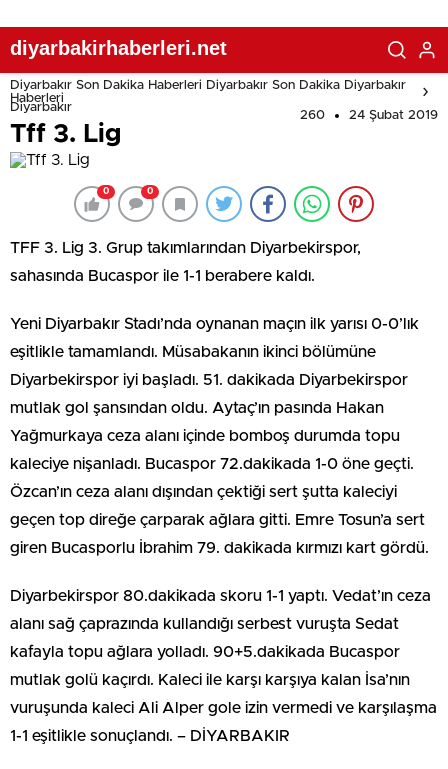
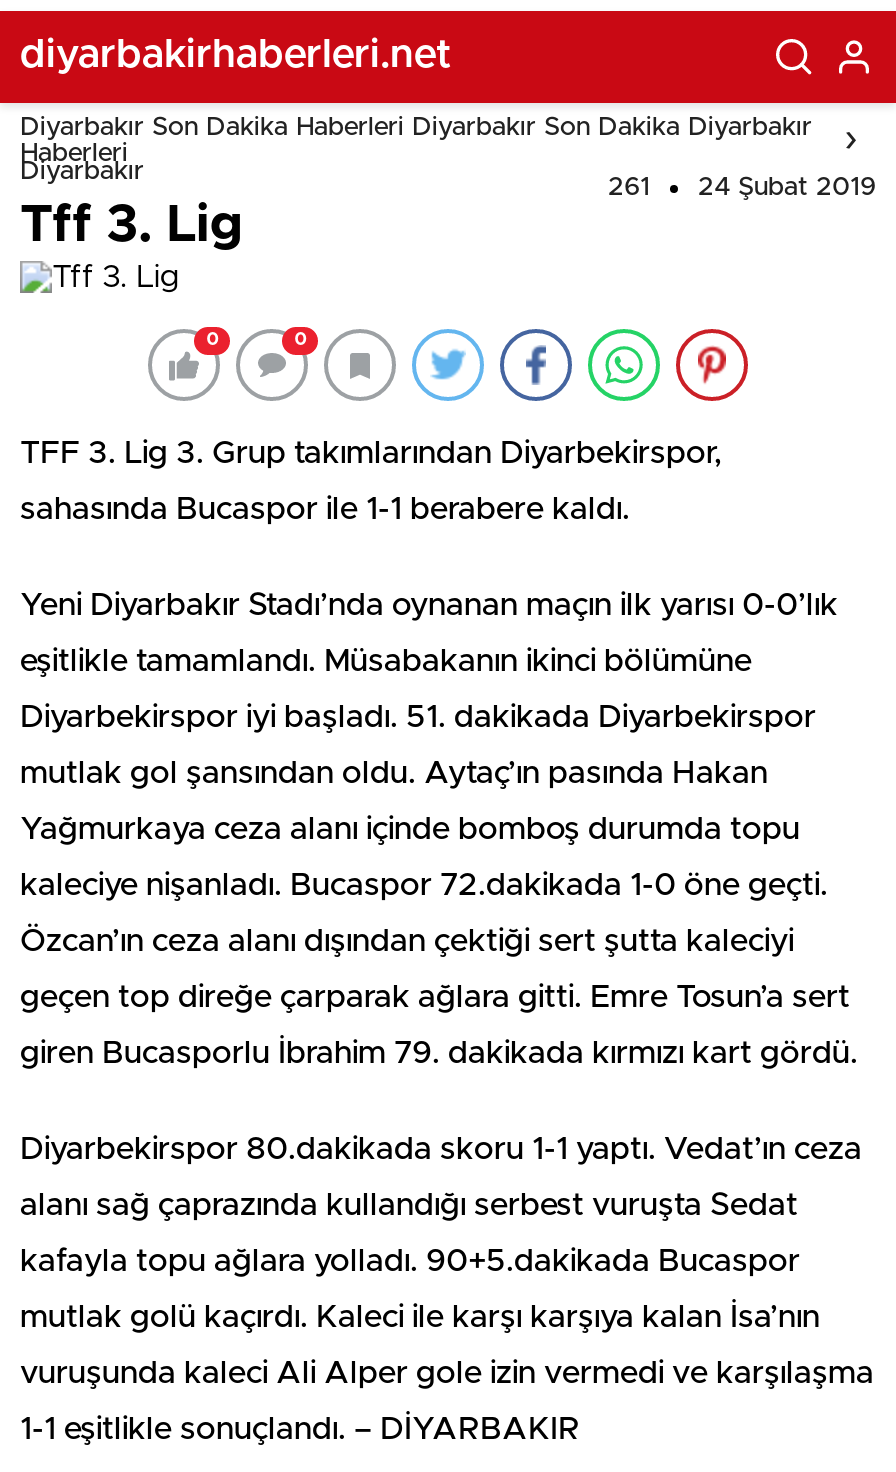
- 260 24 Şubat 2019
+ 261 24 Şubat 2019
